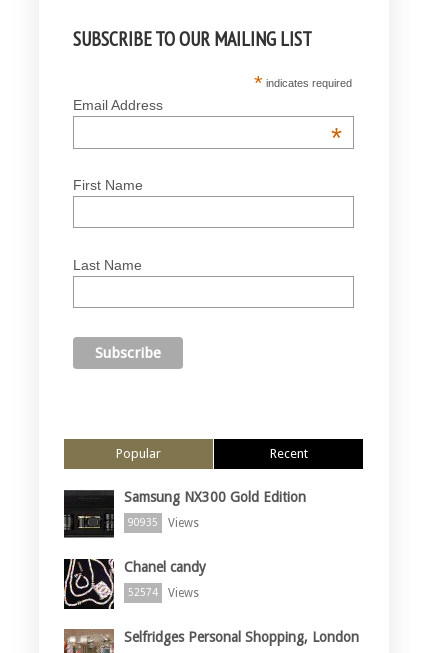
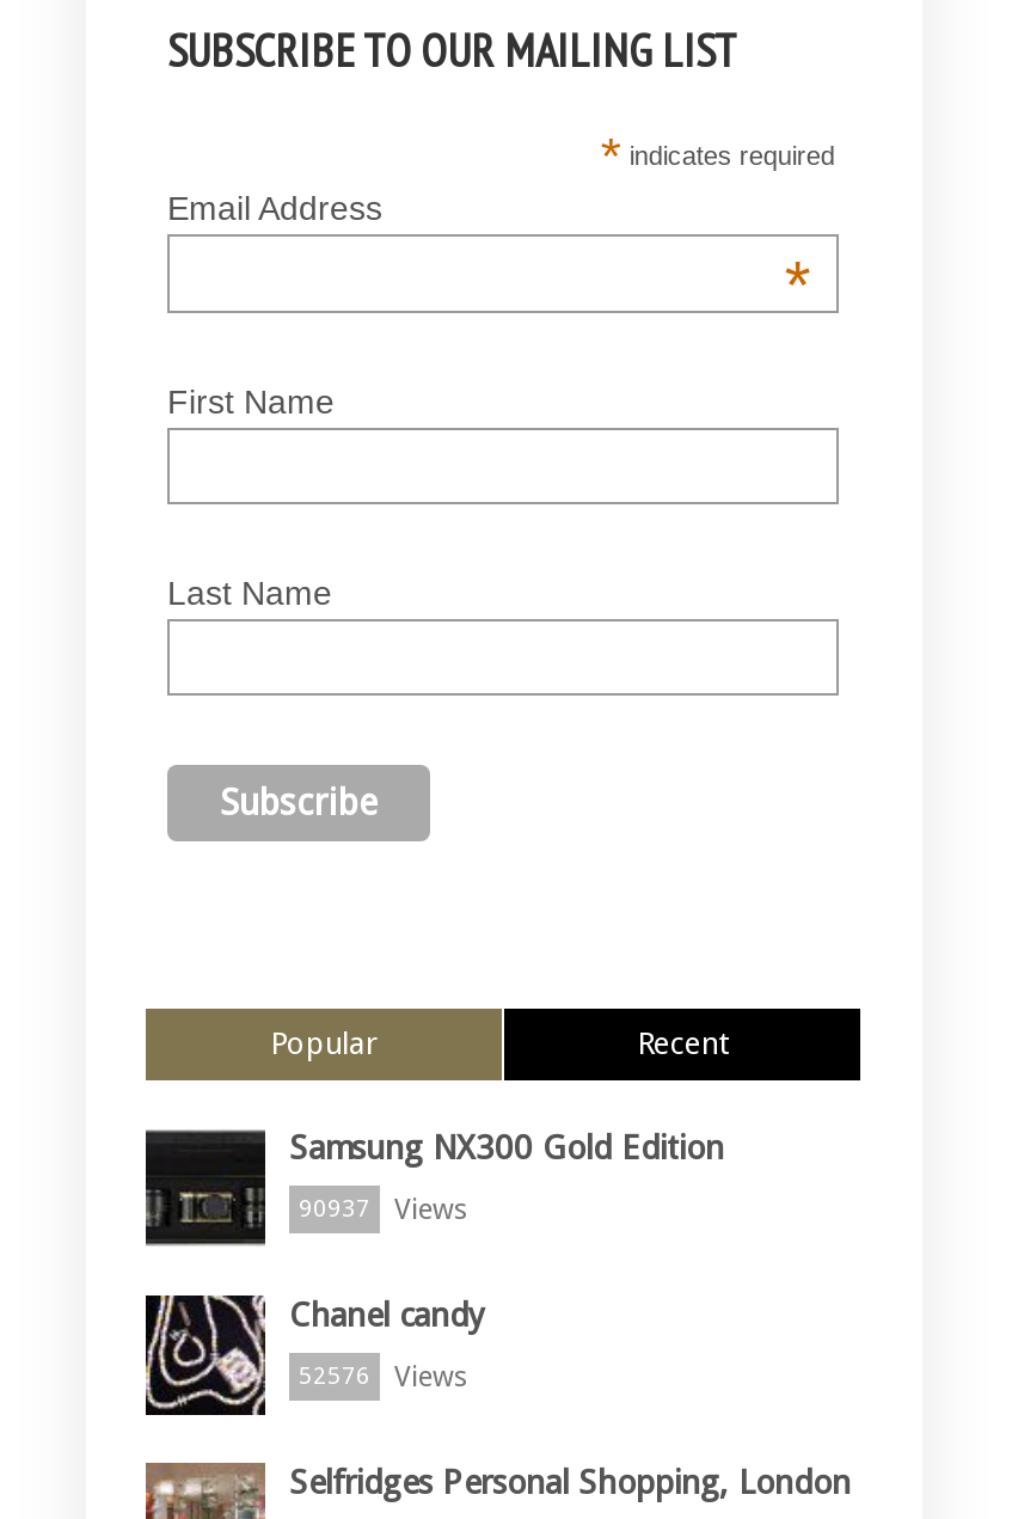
- 90935 Views
+ 90937 Views

- 52574 Views
+ 52576 Views
